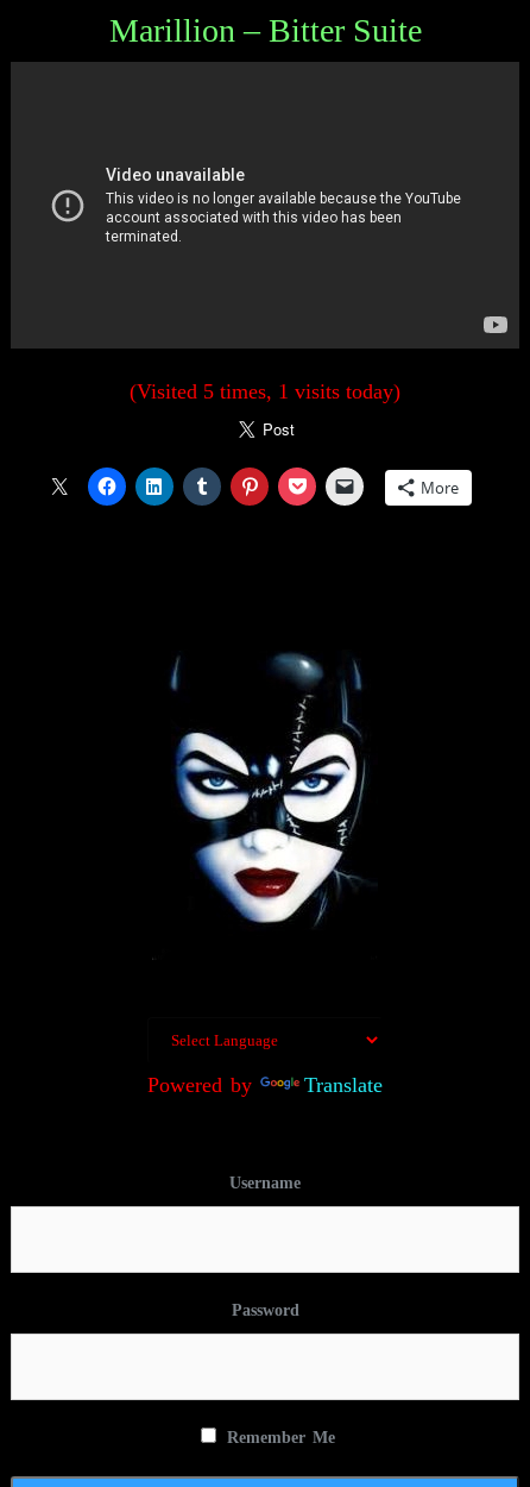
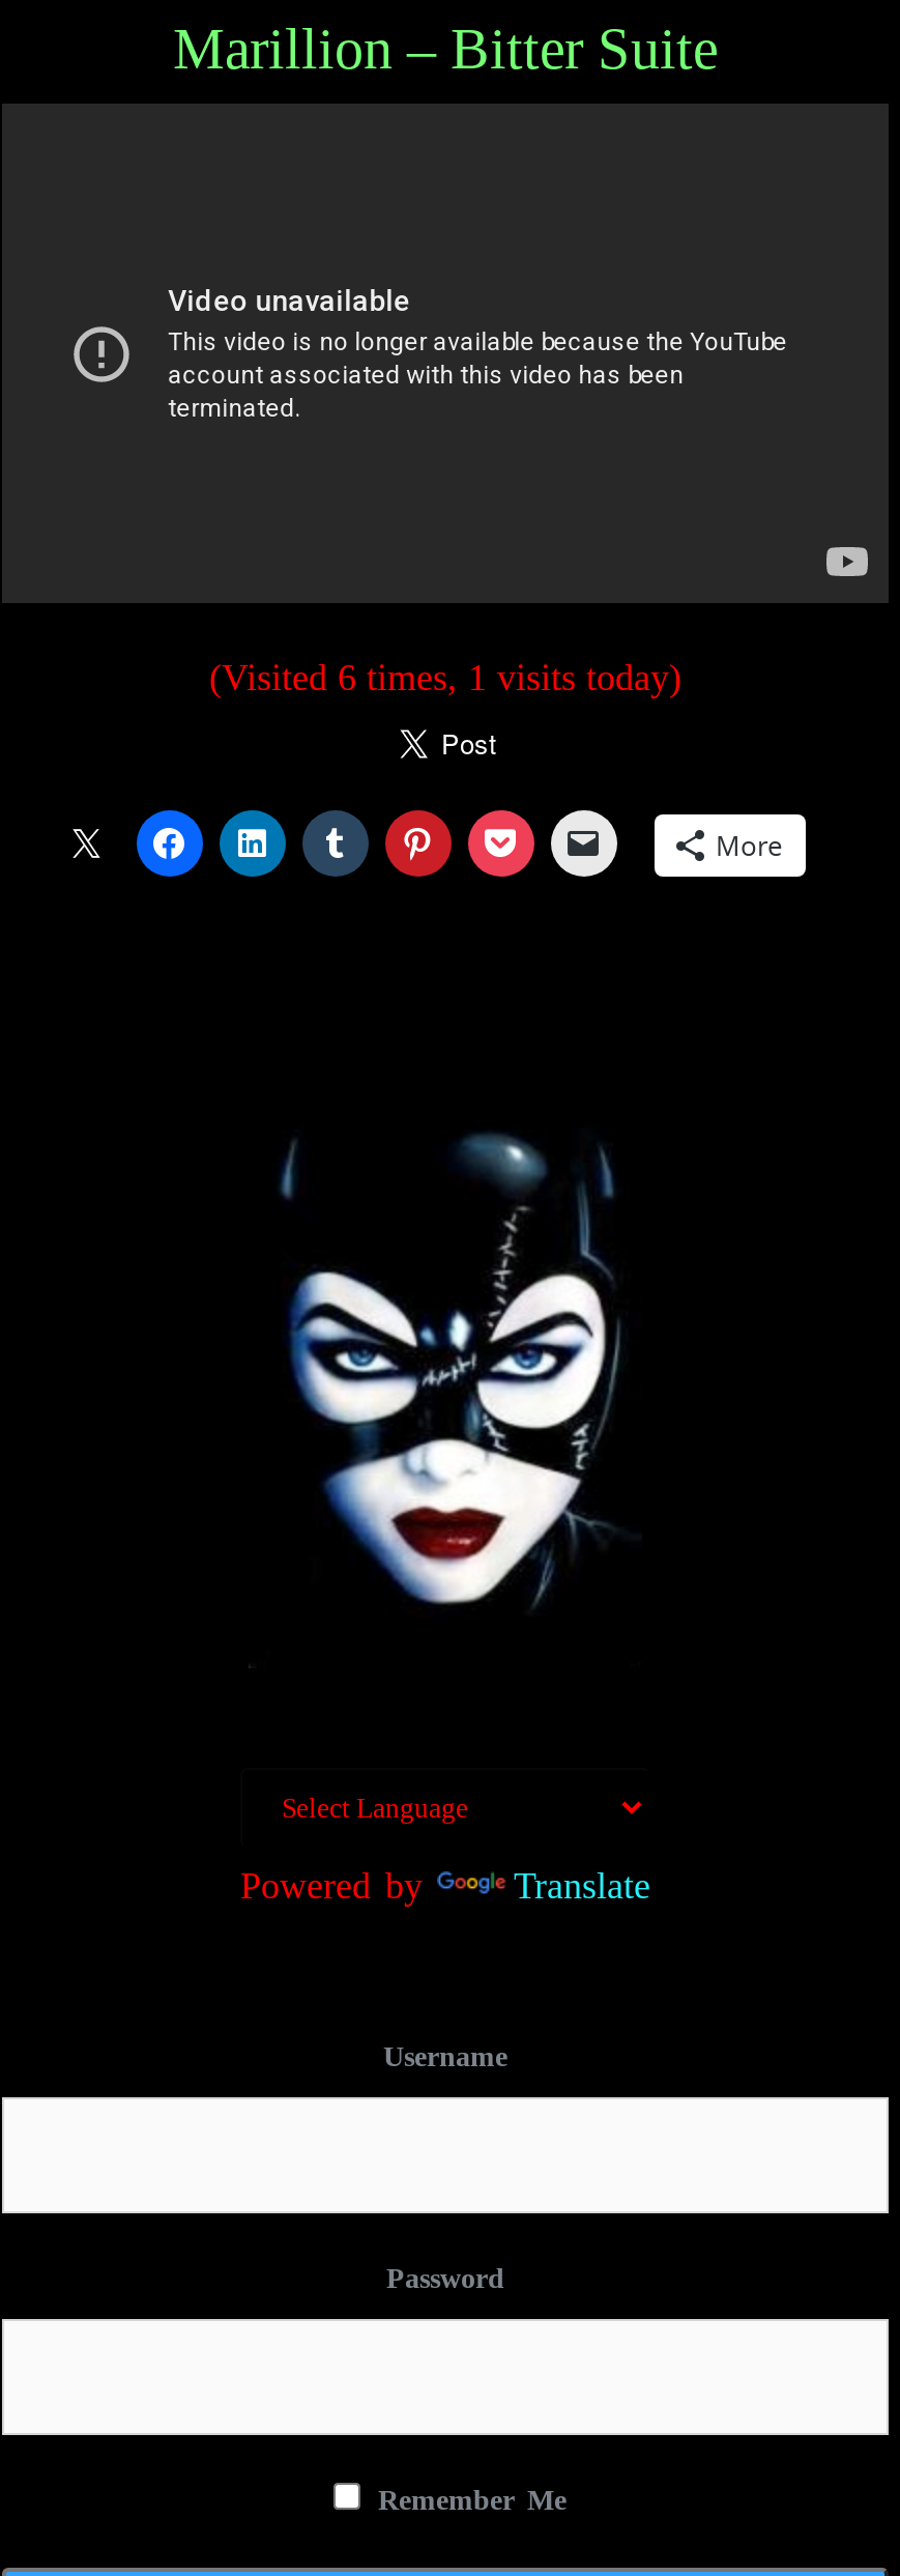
- (Visited 5 times, 1 visits today)
+ (Visited 6 times, 1 visits today)
